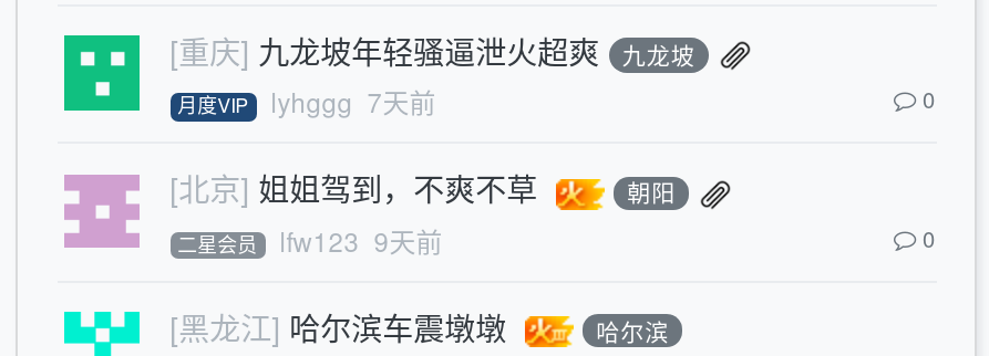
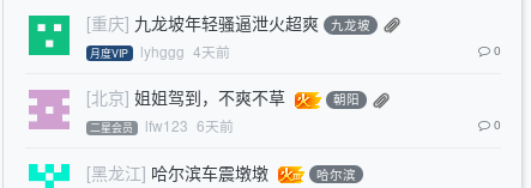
- 月度VIP lyhggg 7天前
+ 月度VIP lyhggg 4天前

- 二星会员 lfw123 9天前
+ 二星会员 lfw123 6天前
